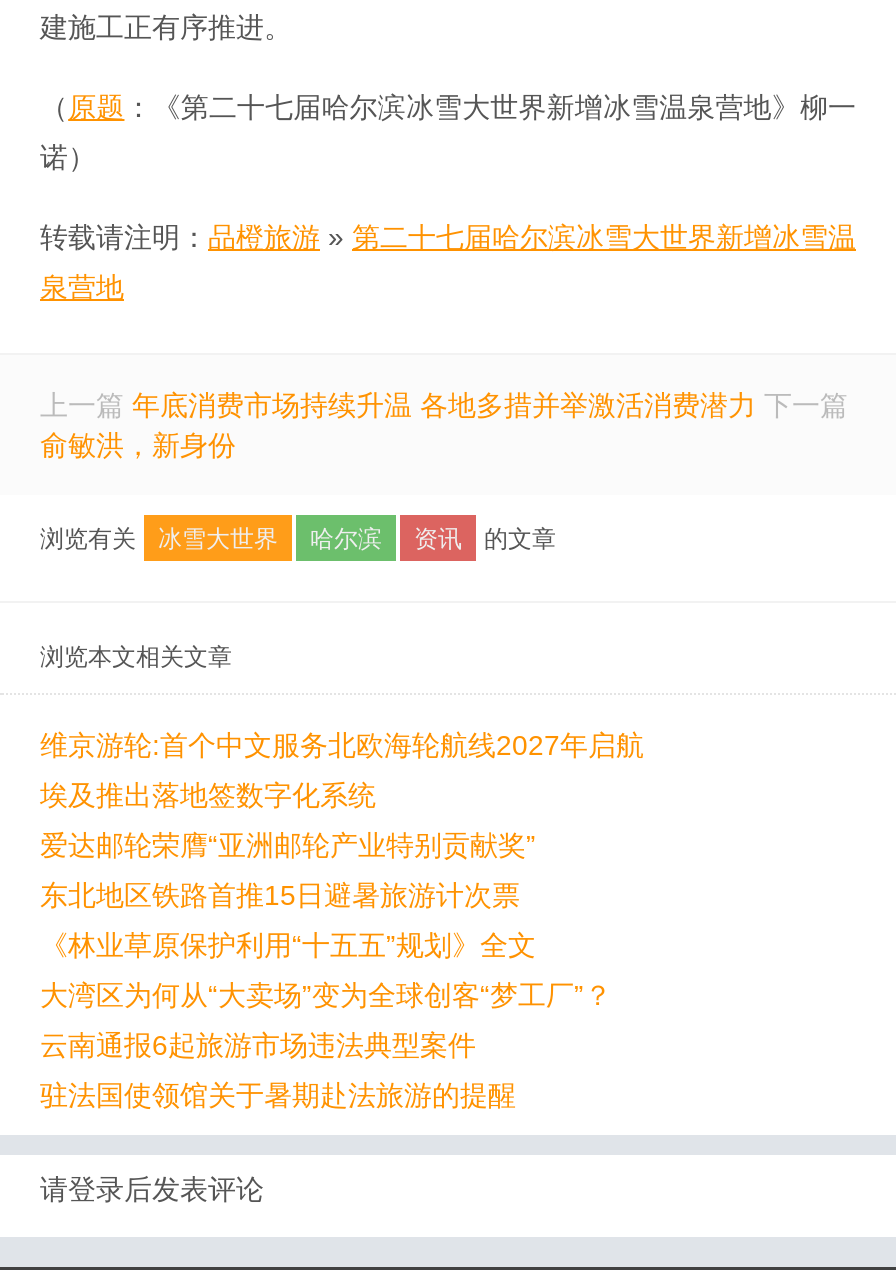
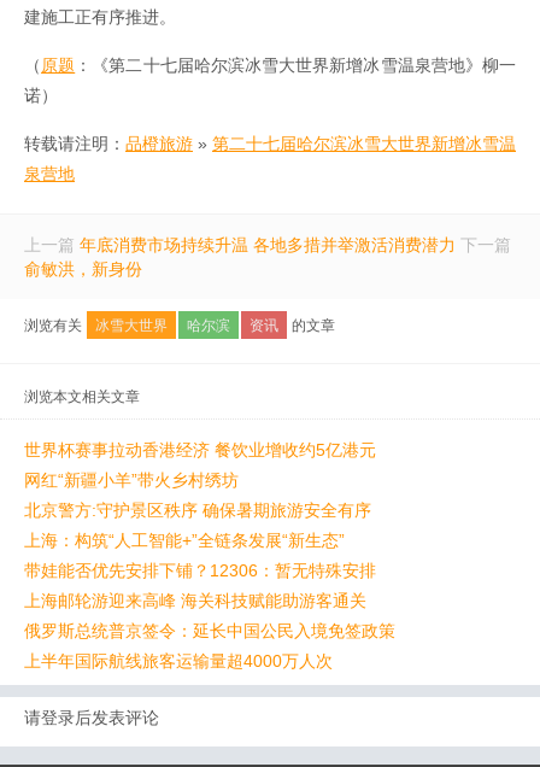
- 维京游轮:首个中文服务北欧海轮航线2027年启航
+ 世界杯赛事拉动香港经济 餐饮业增收约5亿港元

- 埃及推出落地签数字化系统
+ 网红“新疆小羊”带火乡村绣坊

- 爱达邮轮荣膺“亚洲邮轮产业特别贡献奖”
+ 北京警方:守护景区秩序 确保暑期旅游安全有序

- 东北地区铁路首推15日避暑旅游计次票
+ 上海：构筑“人工智能+”全链条发展“新生态”

- 《林业草原保护利用“十五五”规划》全文
+ 带娃能否优先安排下铺？12306：暂无特殊安排

- 大湾区为何从“大卖场”变为全球创客“梦工厂”？
+ 上海邮轮游迎来高峰 海关科技赋能助游客通关

- 云南通报6起旅游市场违法典型案件
+ 俄罗斯总统普京签令：延长中国公民入境免签政策

- 驻法国使领馆关于暑期赴法旅游的提醒
+ 上半年国际航线旅客运输量超4000万人次
